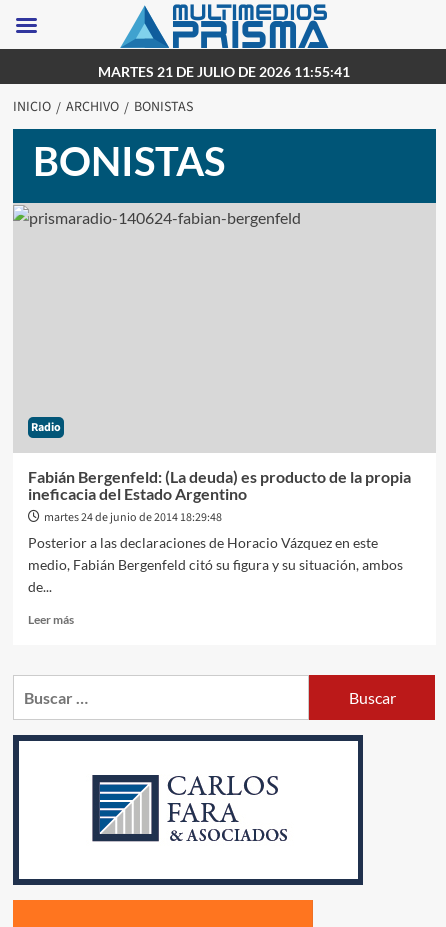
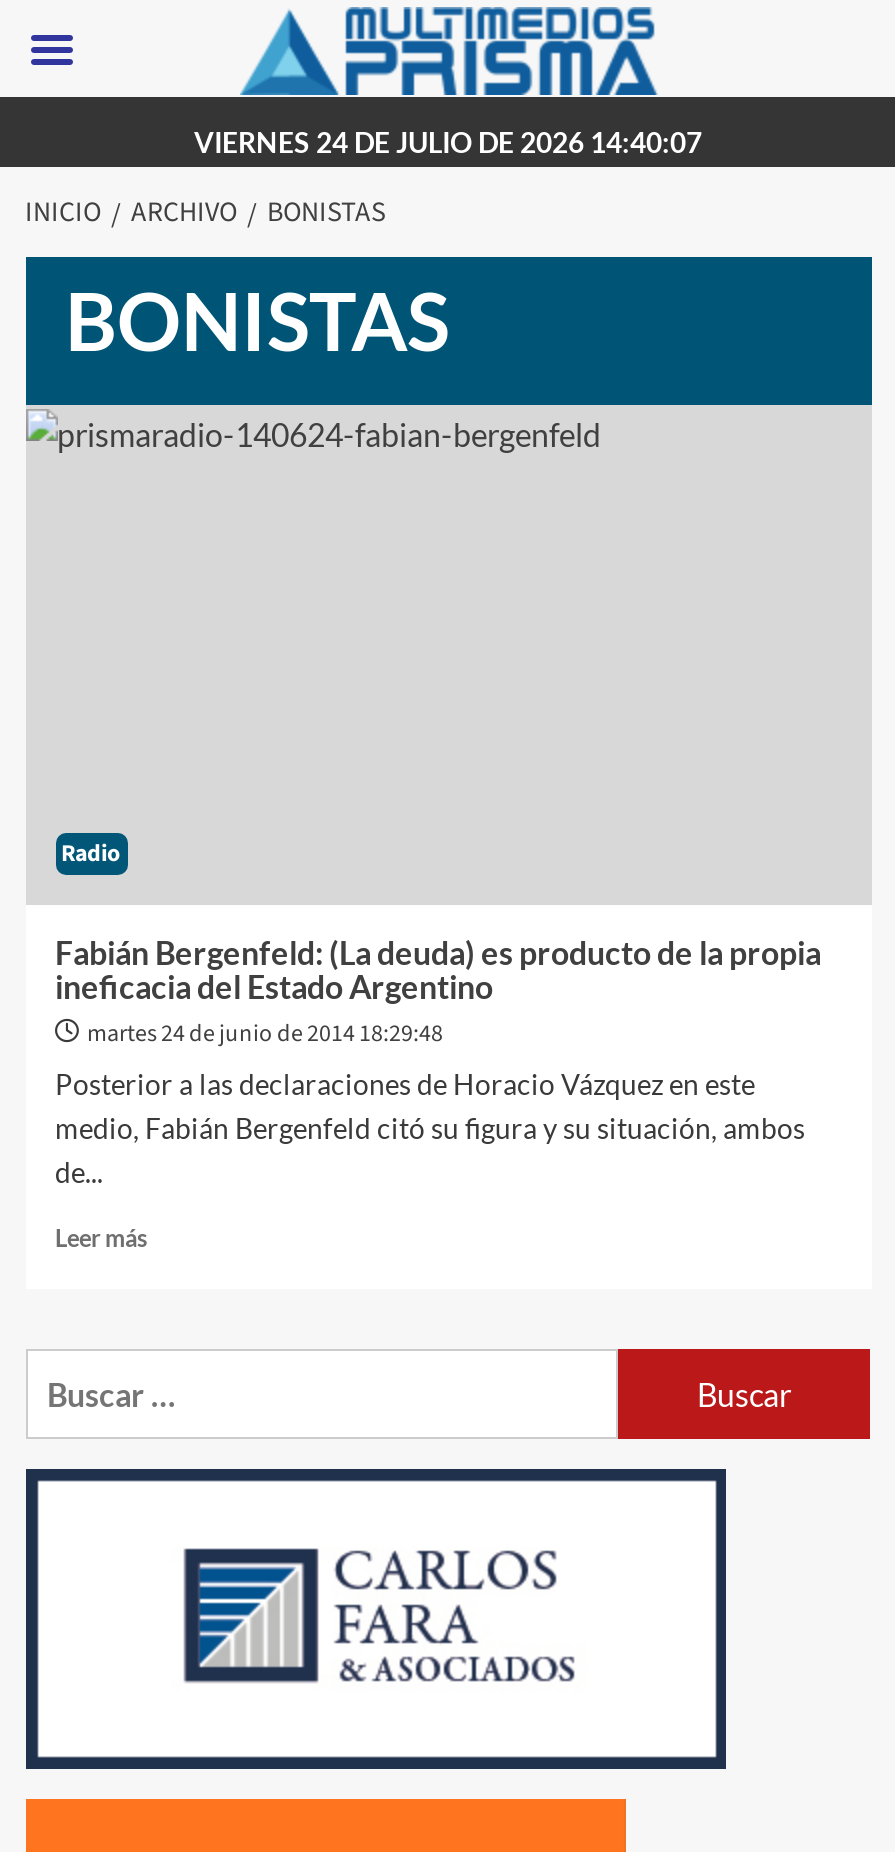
- MARTES 21 DE JULIO DE 2026 11:55:41
+ VIERNES 24 DE JULIO DE 2026 14:40:07
